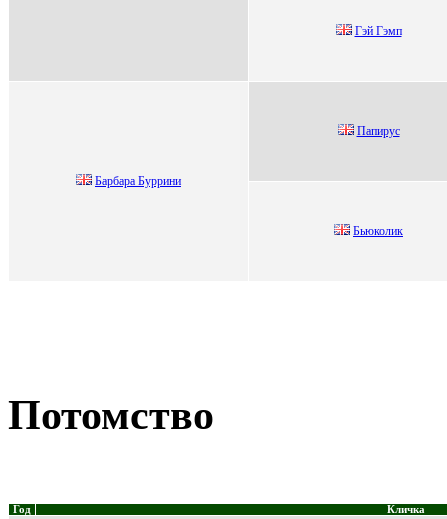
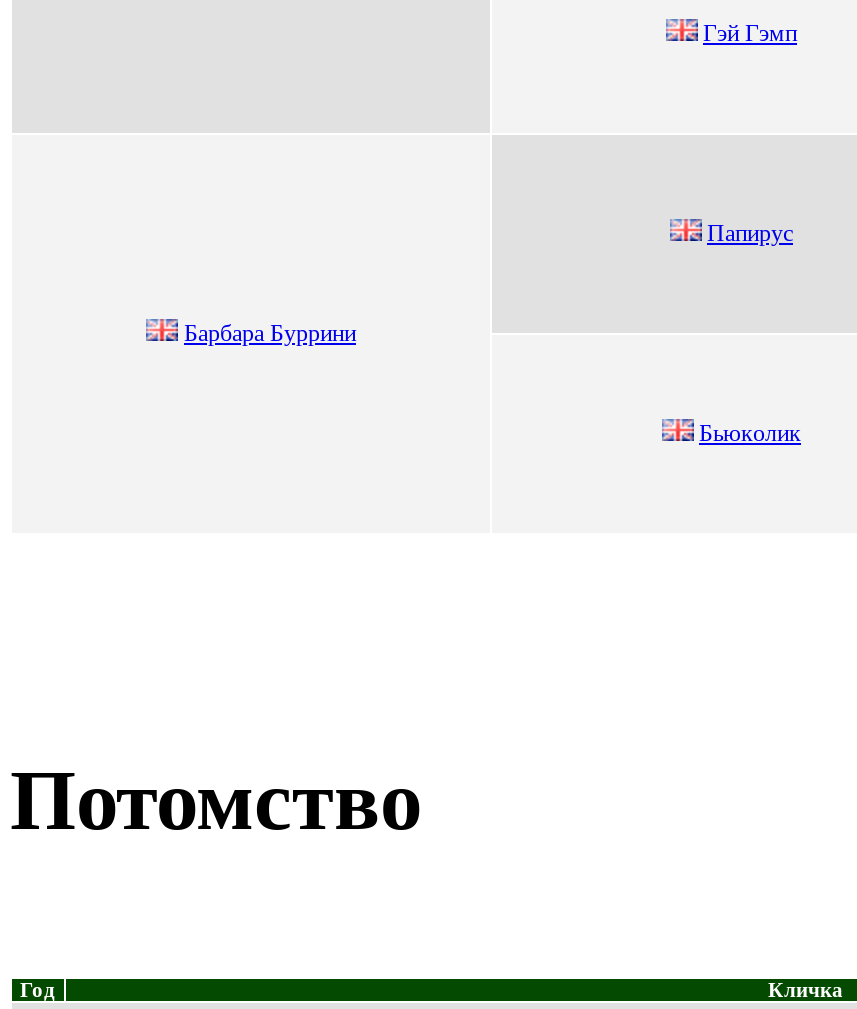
- Бьюколик
+ Бьюкoлик
